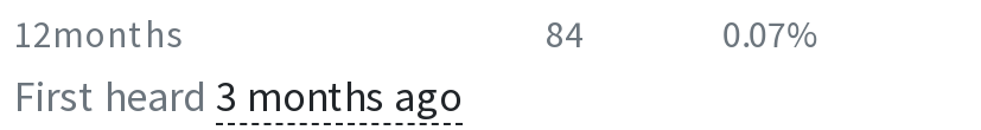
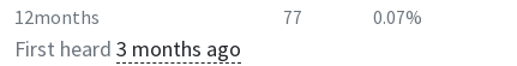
- 84
+ 77
